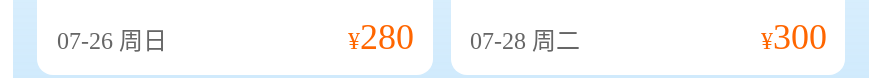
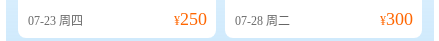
- 07-26周日
+ 07-23周四

- ¥280 07-28周二
+ ¥250 07-28周二
